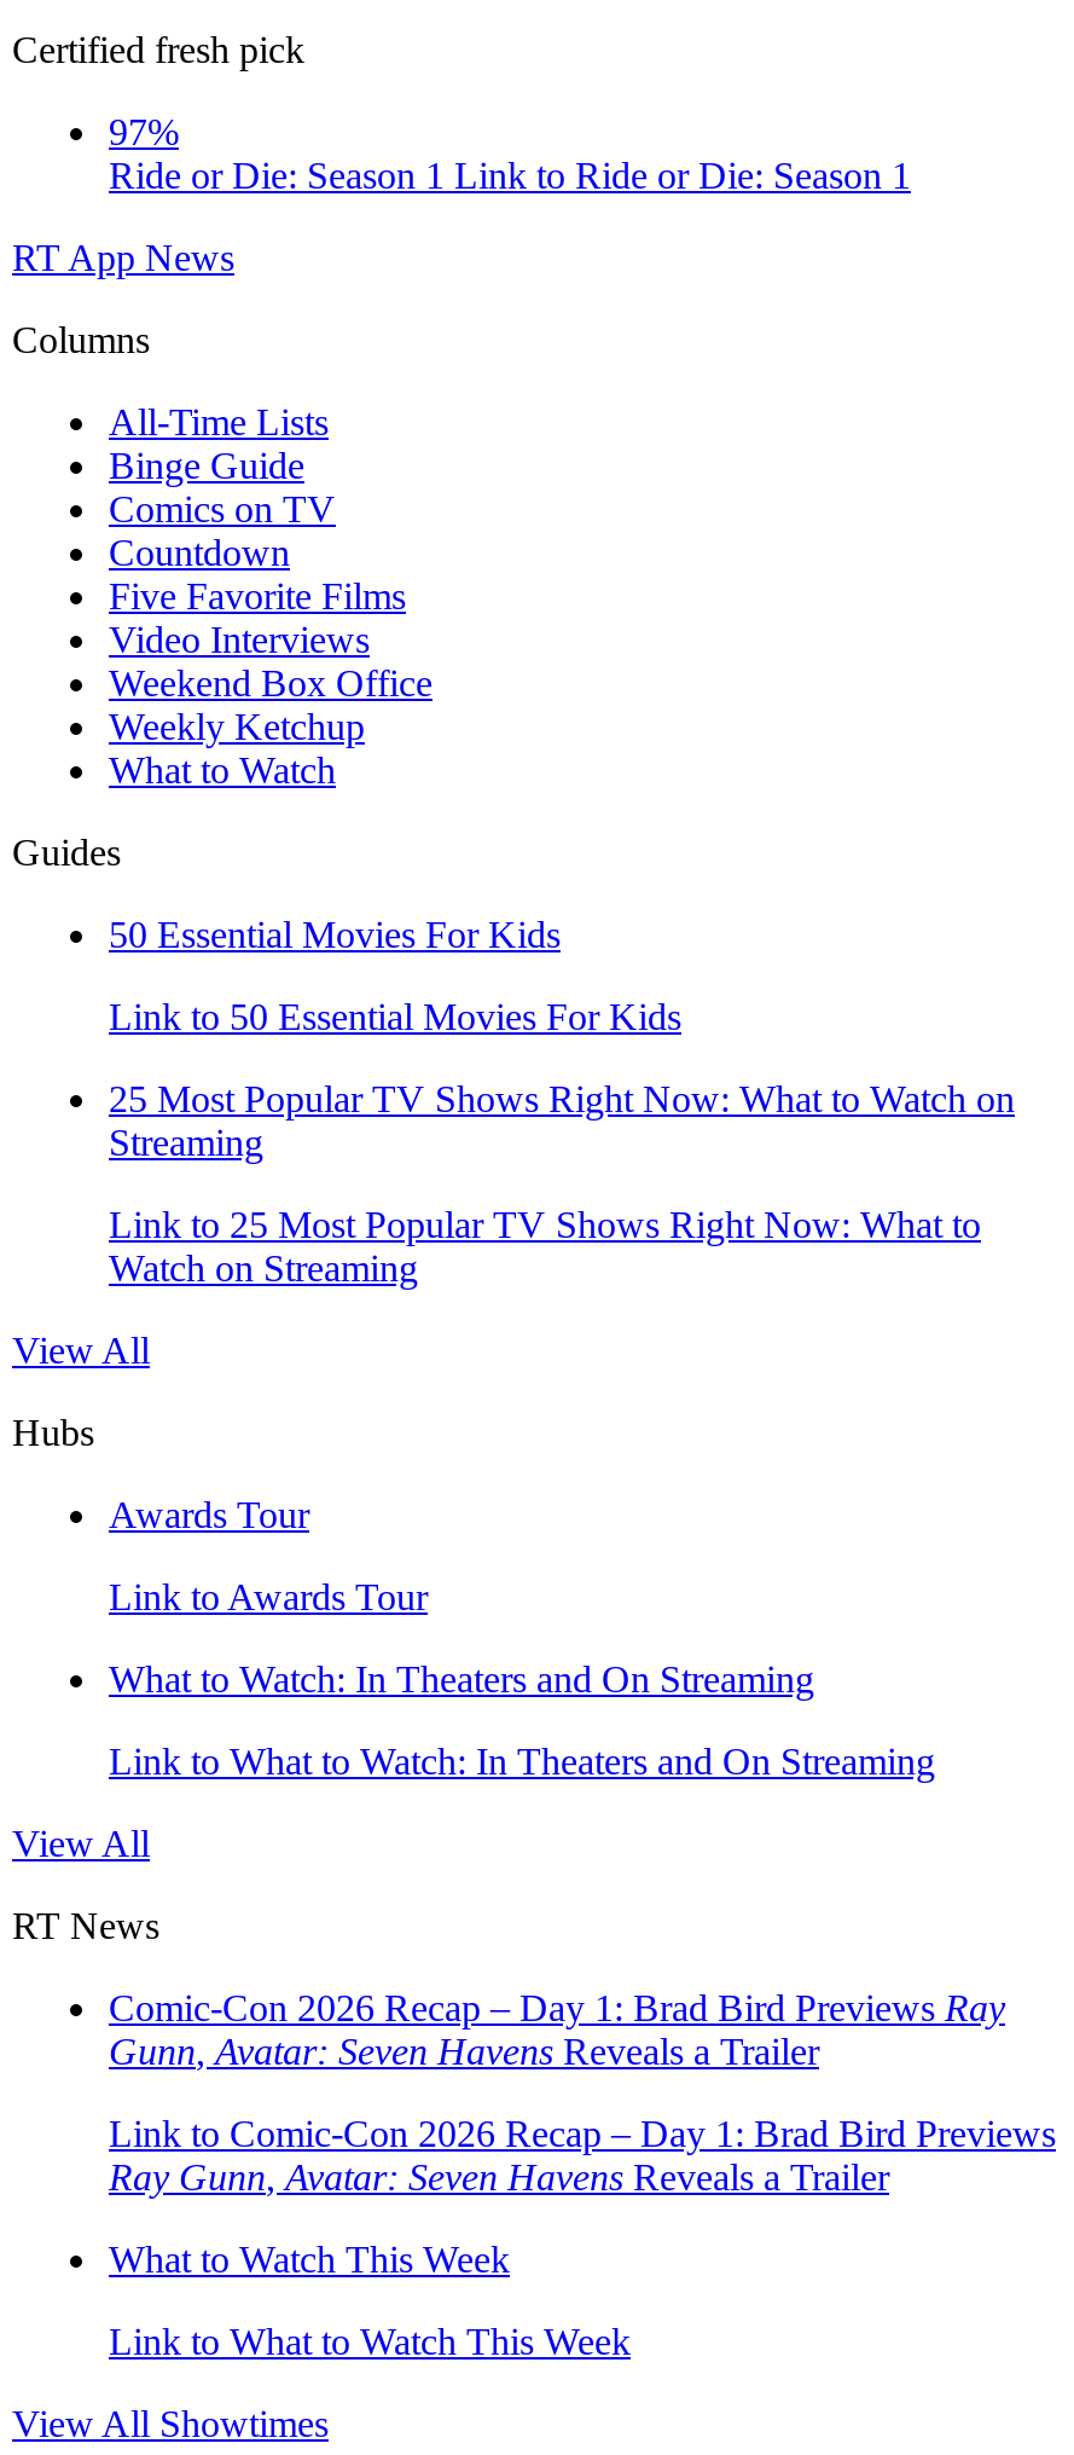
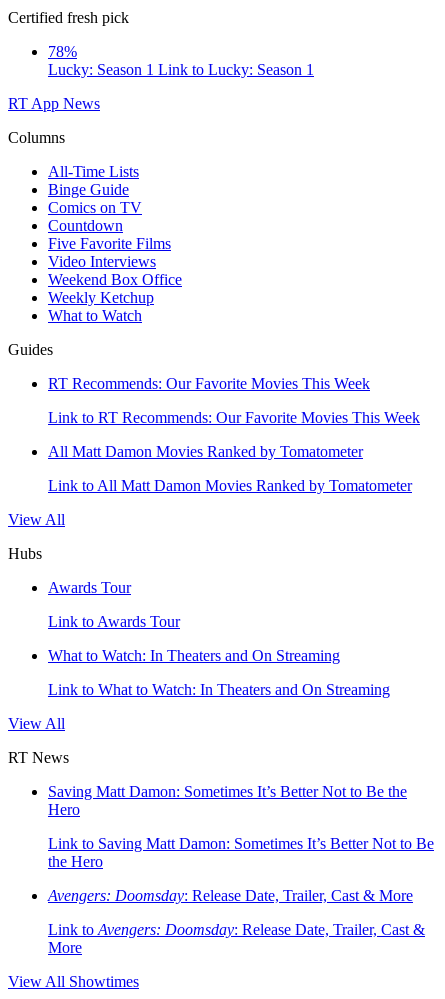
- 97%
- Ride or Die: Season 1 Link to Ride or Die: Season 1
+ 78%
+ Lucky: Season 1 Link to Lucky: Season 1

- 50 Essential Movies For Kids
+ RT Recommends: Our Favorite Movies This Week

- Link to 50 Essential Movies For Kids
+ Link to RT Recommends: Our Favorite Movies This Week

- 25 Most Popular TV Shows Right Now: What to Watch on
- Streaming
+ All Matt Damon Movies Ranked by Tomatometer

- Link to 25 Most Popular TV Shows Right Now: What to
- Watch on Streaming
+ Link to All Matt Damon Movies Ranked by Tomatometer

moved up: View All | Hubs | Awards Tour | Link to Awards Tour | What to Watch: In Theaters and On Streaming | Link to What to Watch: In Theaters and On Streaming | View All | RT News

- Comic-Con 2026 Recap – Day 1: Brad Bird Previews Ray
- Gunn, Avatar: Seven Havens Reveals a Trailer
+ Saving Matt Damon: Sometimes It’s Better Not to Be the
+ Hero

- Link to Comic-Con 2026 Recap – Day 1: Brad Bird Previews
- Ray Gunn, Avatar: Seven Havens Reveals a Trailer
+ Link to Saving Matt Damon: Sometimes It’s Better Not to Be
+ the Hero

- What to Watch This Week
+ Avengers: Doomsday: Release Date, Trailer, Cast & More

- Link to What to Watch This Week
+ Link to Avengers: Doomsday: Release Date, Trailer, Cast &
+ More
